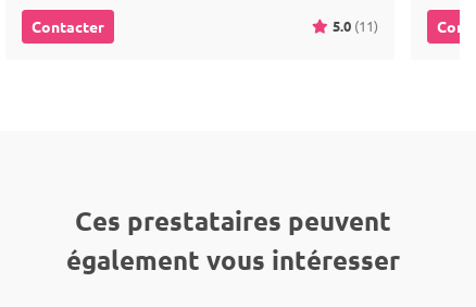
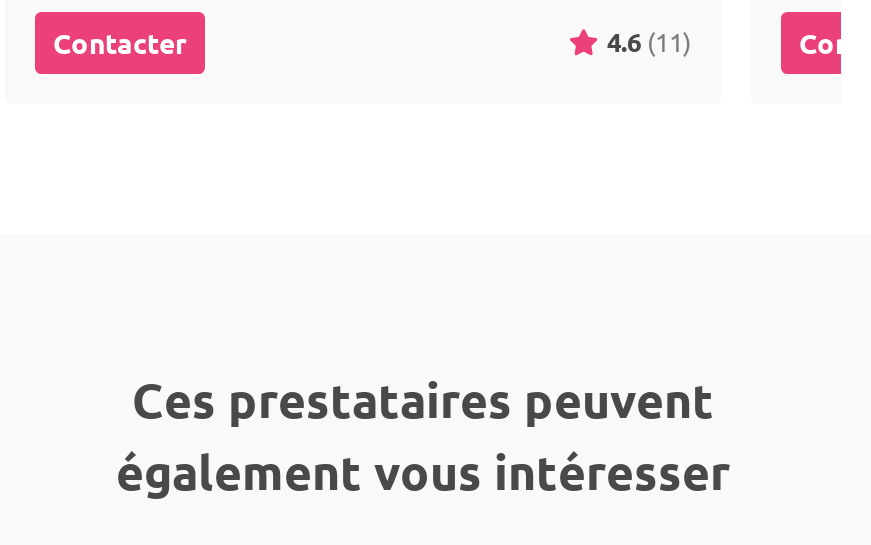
- 5.0 (11)
+ 4.6 (11)
